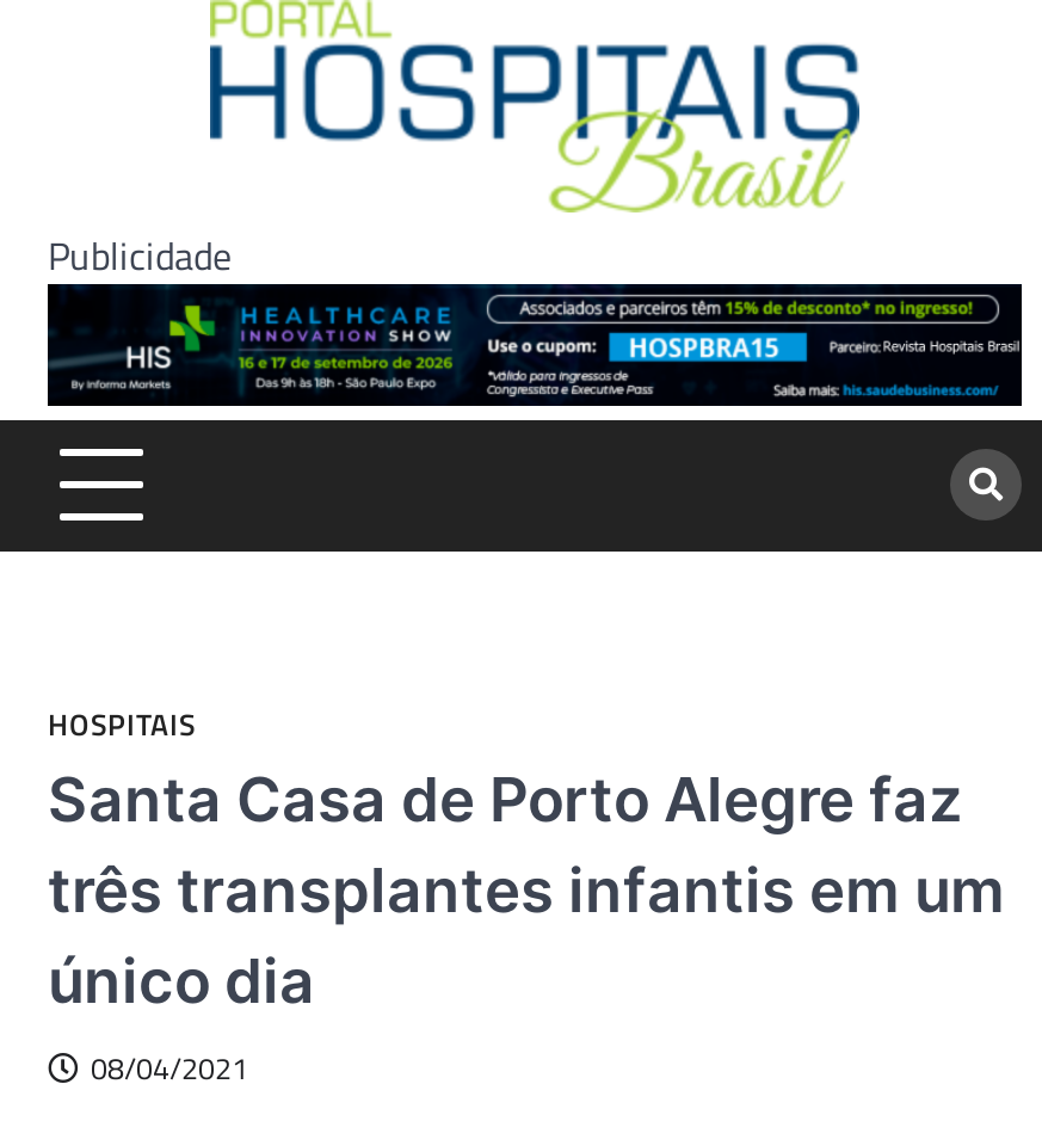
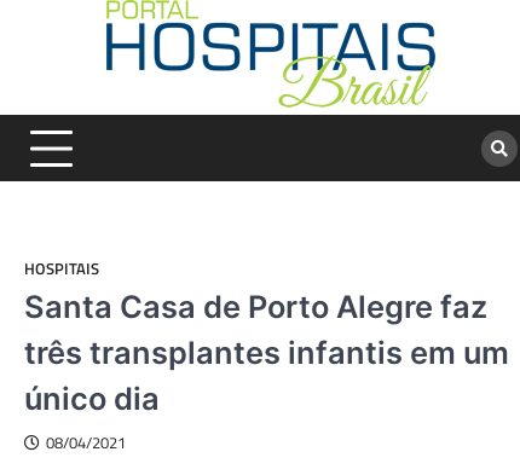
- Publicidade
